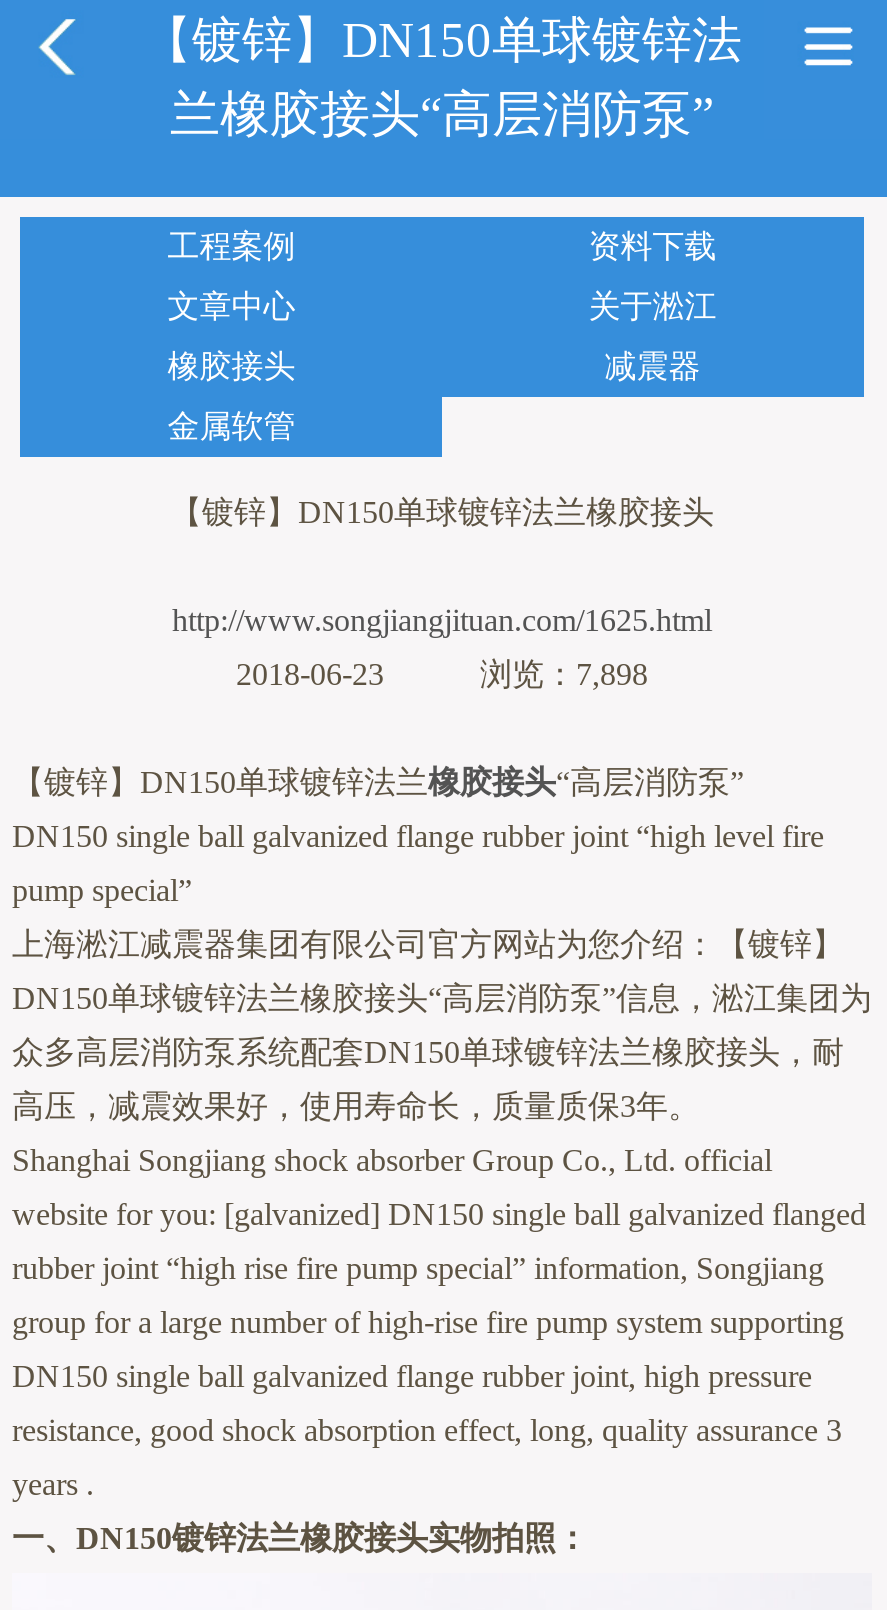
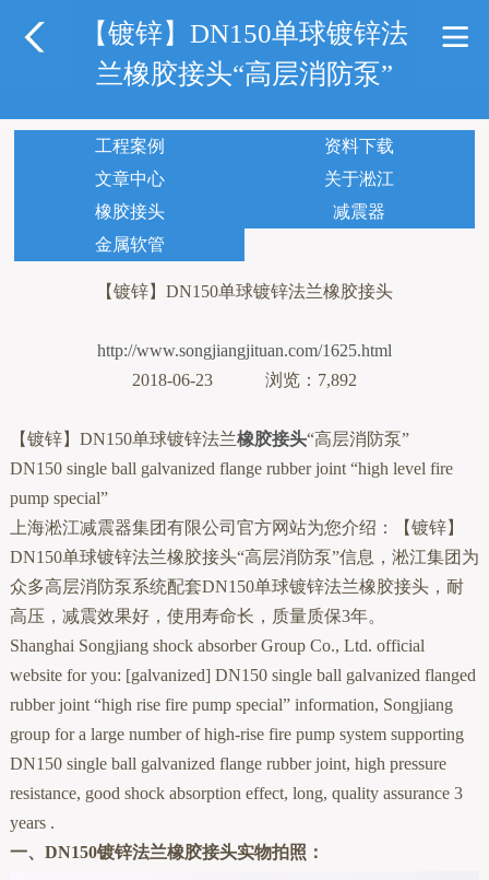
- 2018-06-23 浏览：7,898
+ 2018-06-23 浏览：7,892
